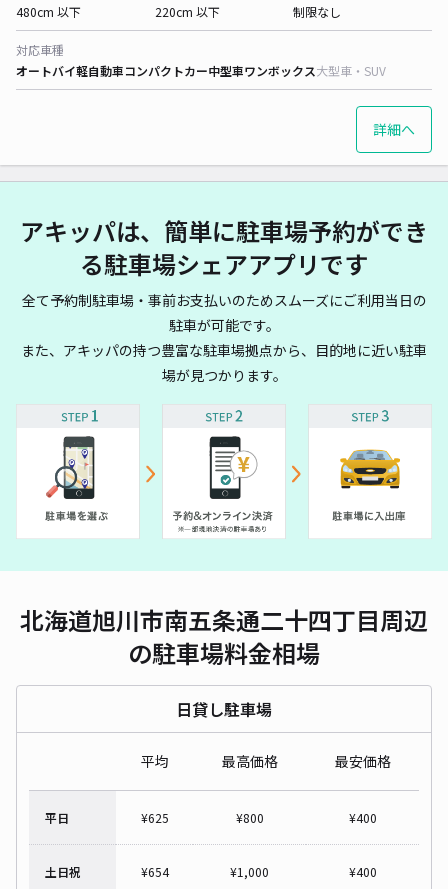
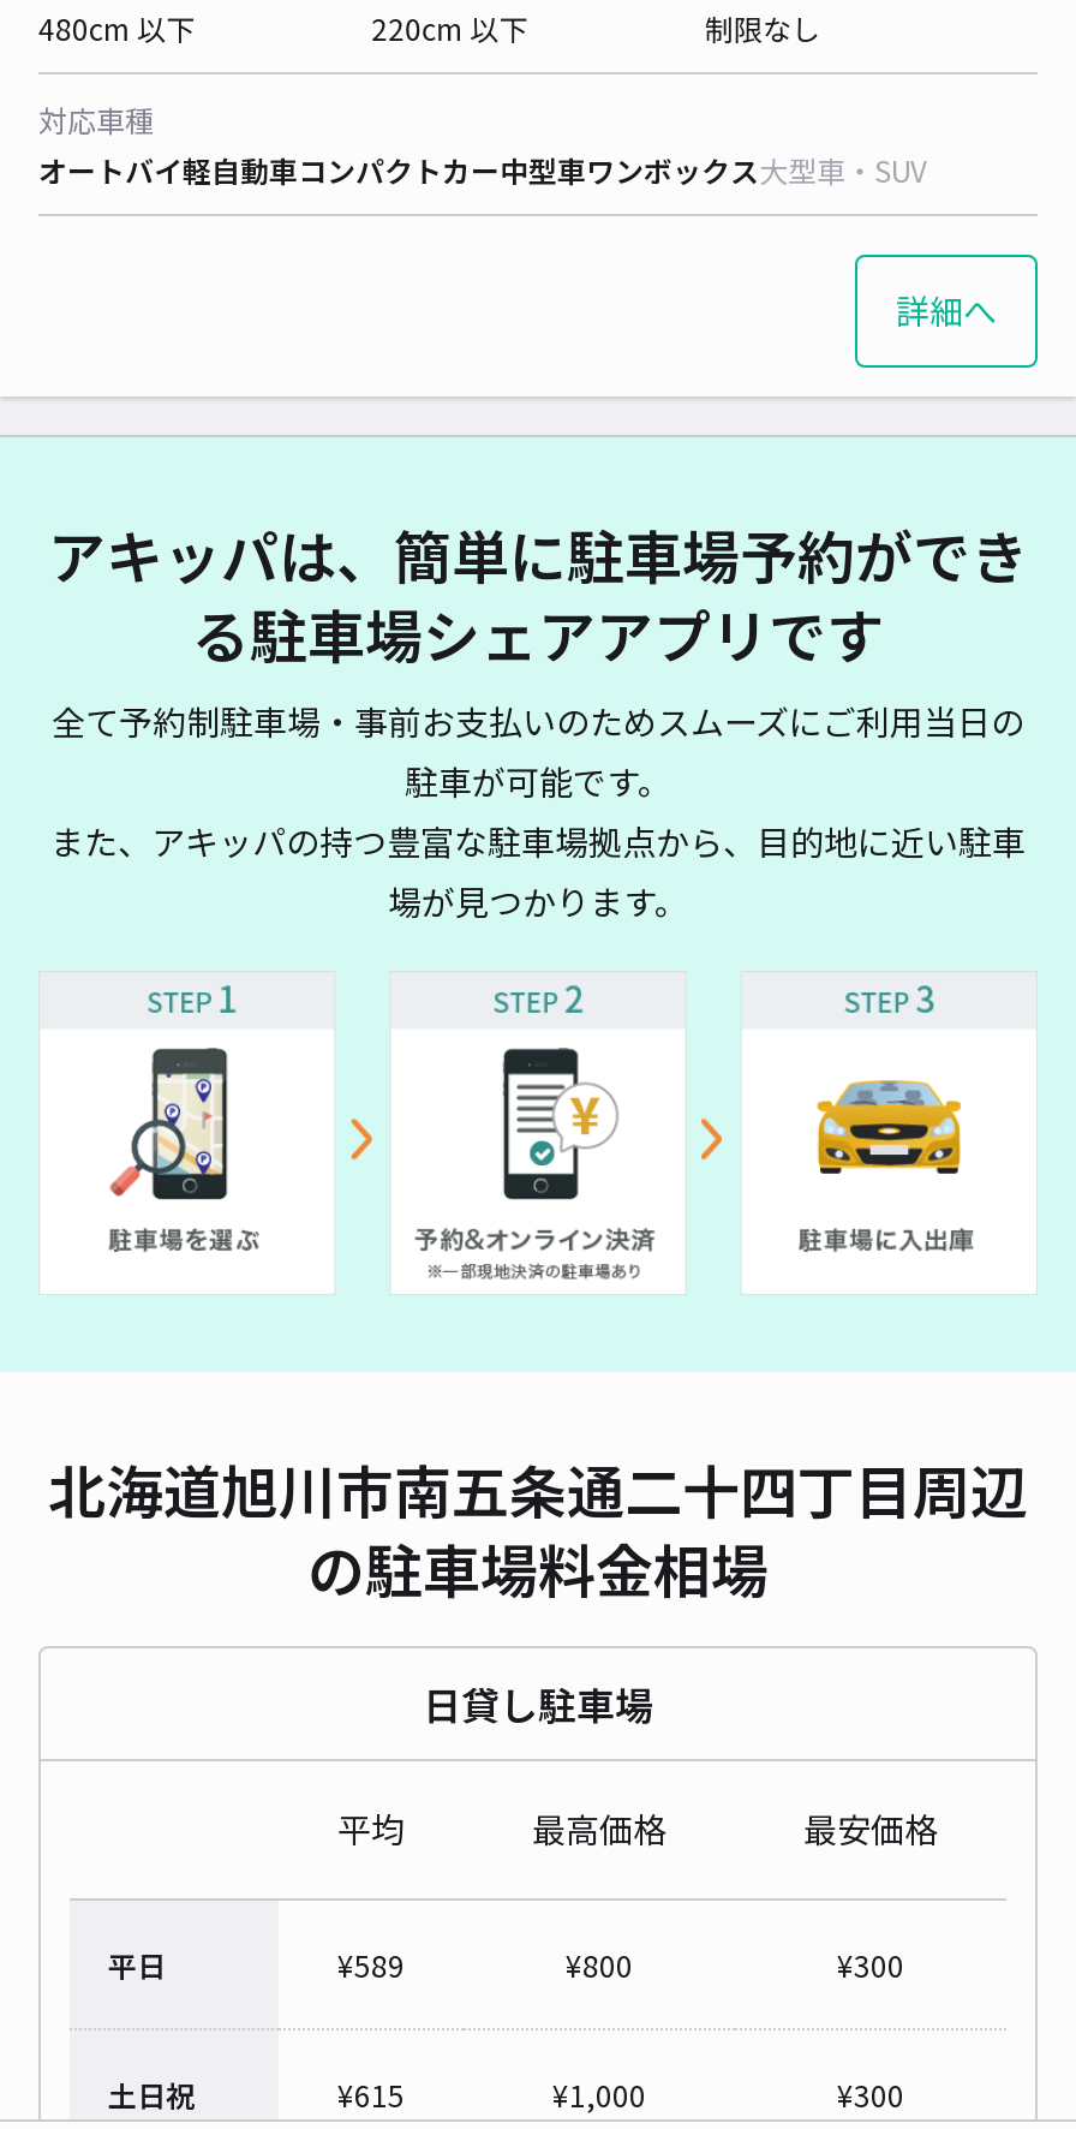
- ¥625
+ ¥589

- ¥400
+ ¥300

- ¥654
+ ¥615

- ¥400
+ ¥300
